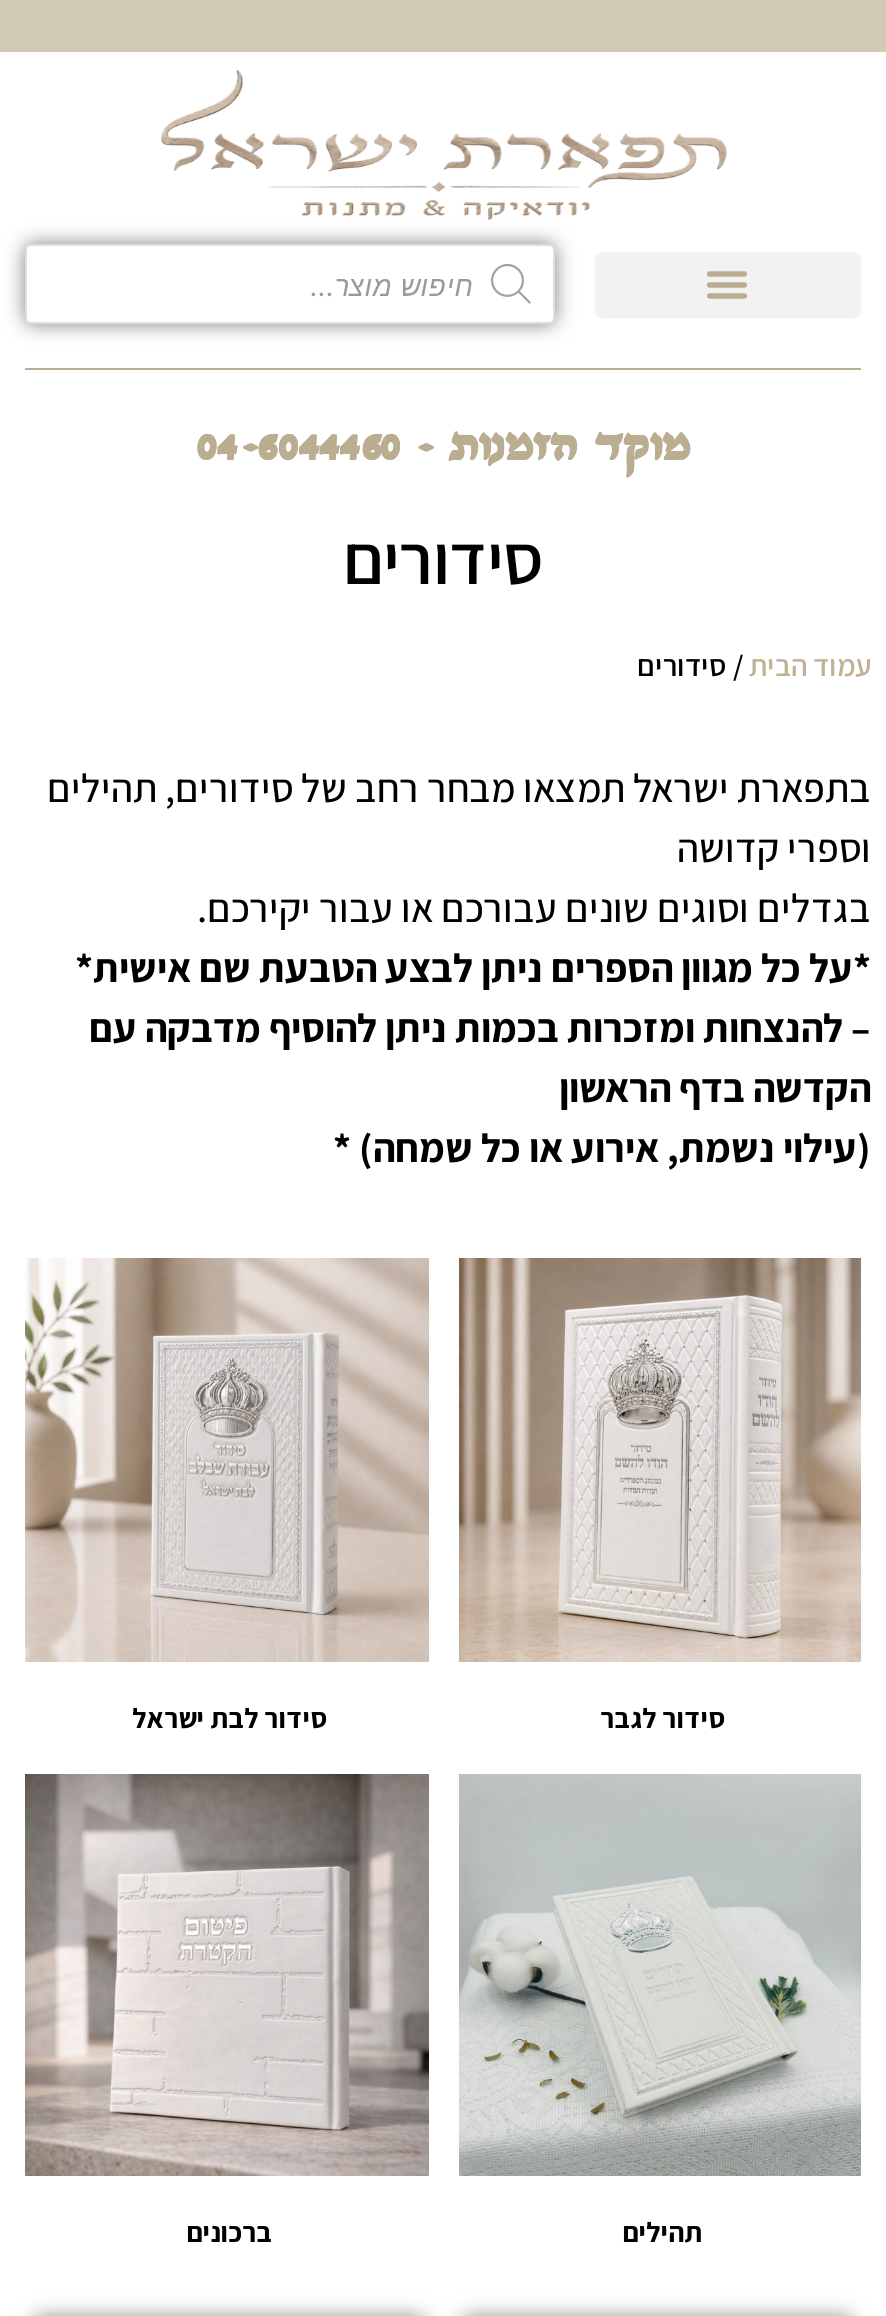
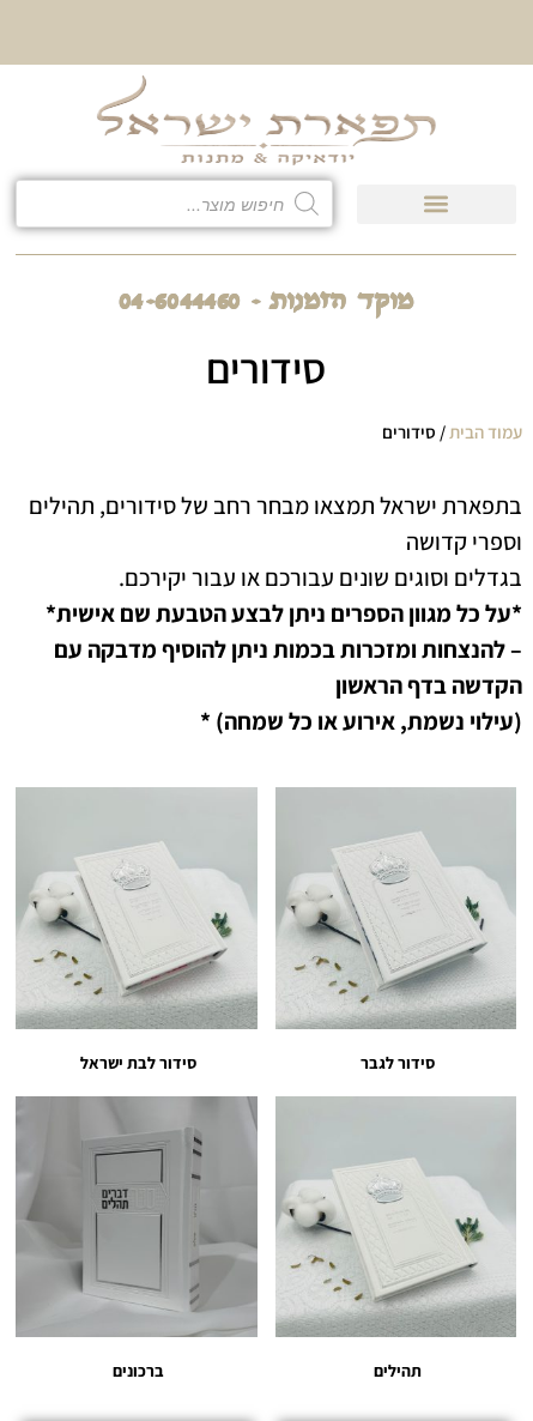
- [image]
+ [image]

- [image]
+ [image]

- [image]
+ [image]
